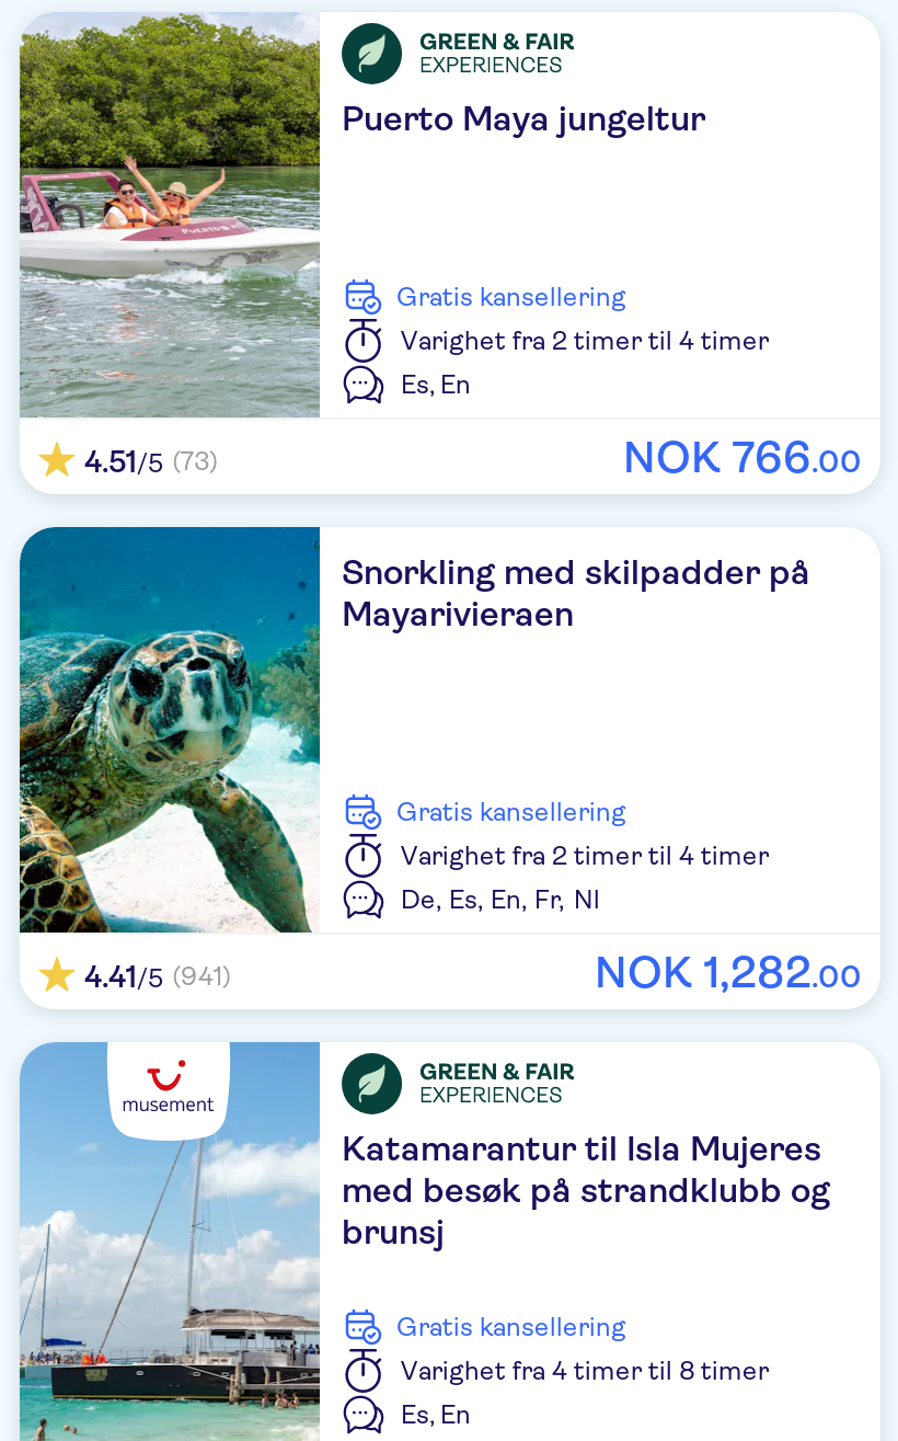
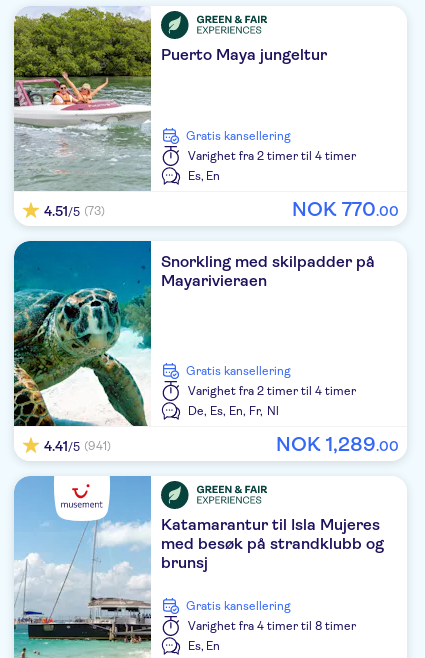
- NOK 766.00
+ NOK 770.00

- NOK 1,282.00
+ NOK 1,289.00
